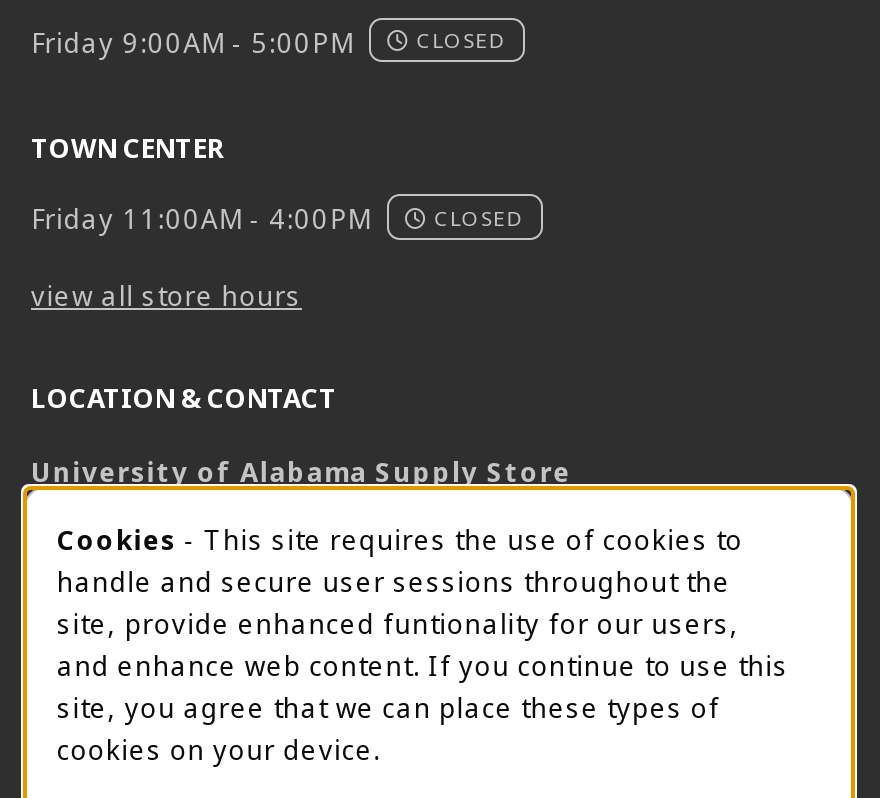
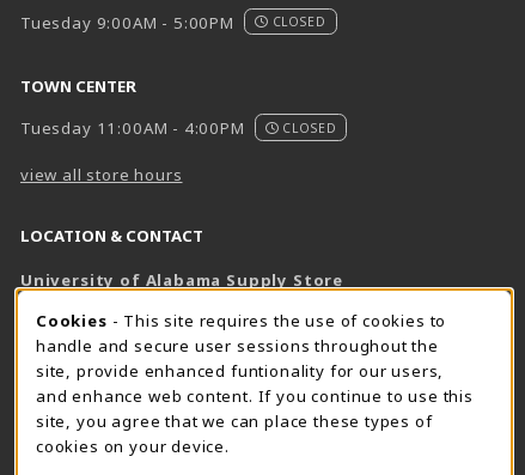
- Friday 9:00AM - 5:00PM CLOSED
+ Tuesday 9:00AM - 5:00PM CLOSED

- Friday 11:00AM - 4:00PM CLOSED
+ Tuesday 11:00AM - 4:00PM CLOSED
